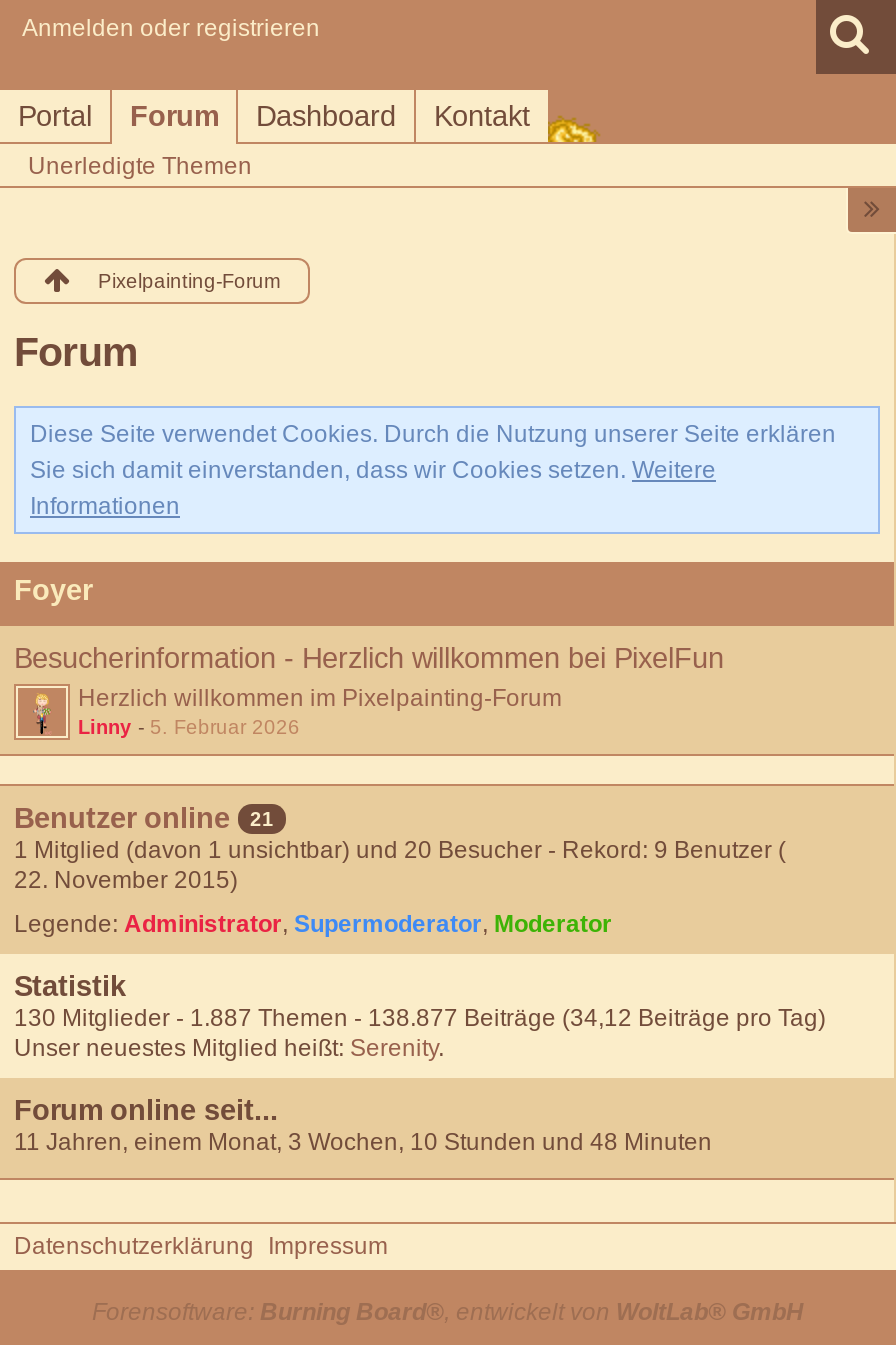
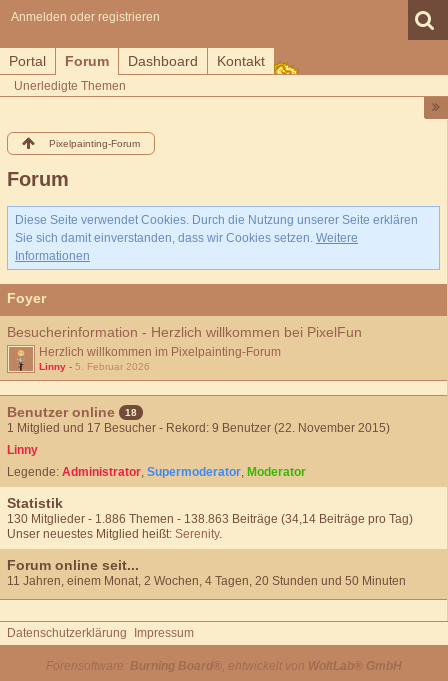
- 21
- 1 Mitglied (davon 1 unsichtbar) und 20 Besucher - Rekord: 9 Benutzer (
- 22. November 2015)
+ 18
+ 1 Mitglied und 17 Besucher - Rekord: 9 Benutzer (22. November 2015)
+ Linny

- 130 Mitglieder - 1.887 Themen - 138.877 Beiträge (34,12 Beiträge pro Tag)
+ 130 Mitglieder - 1.886 Themen - 138.863 Beiträge (34,14 Beiträge pro Tag)

- 11 Jahren, einem Monat, 3 Wochen, 10 Stunden und 48 Minuten
+ 11 Jahren, einem Monat, 2 Wochen, 4 Tagen, 20 Stunden und 50 Minuten
